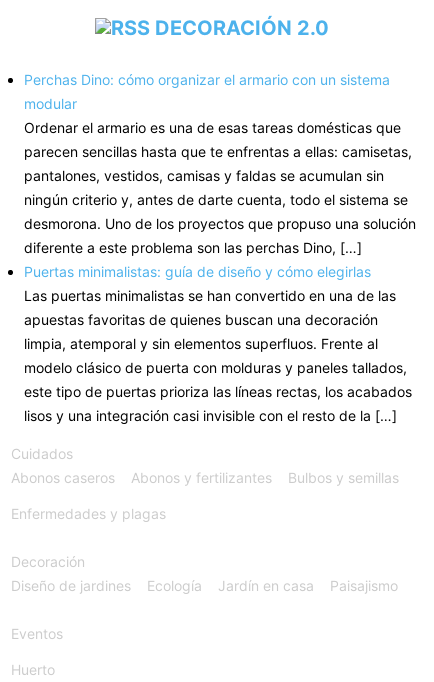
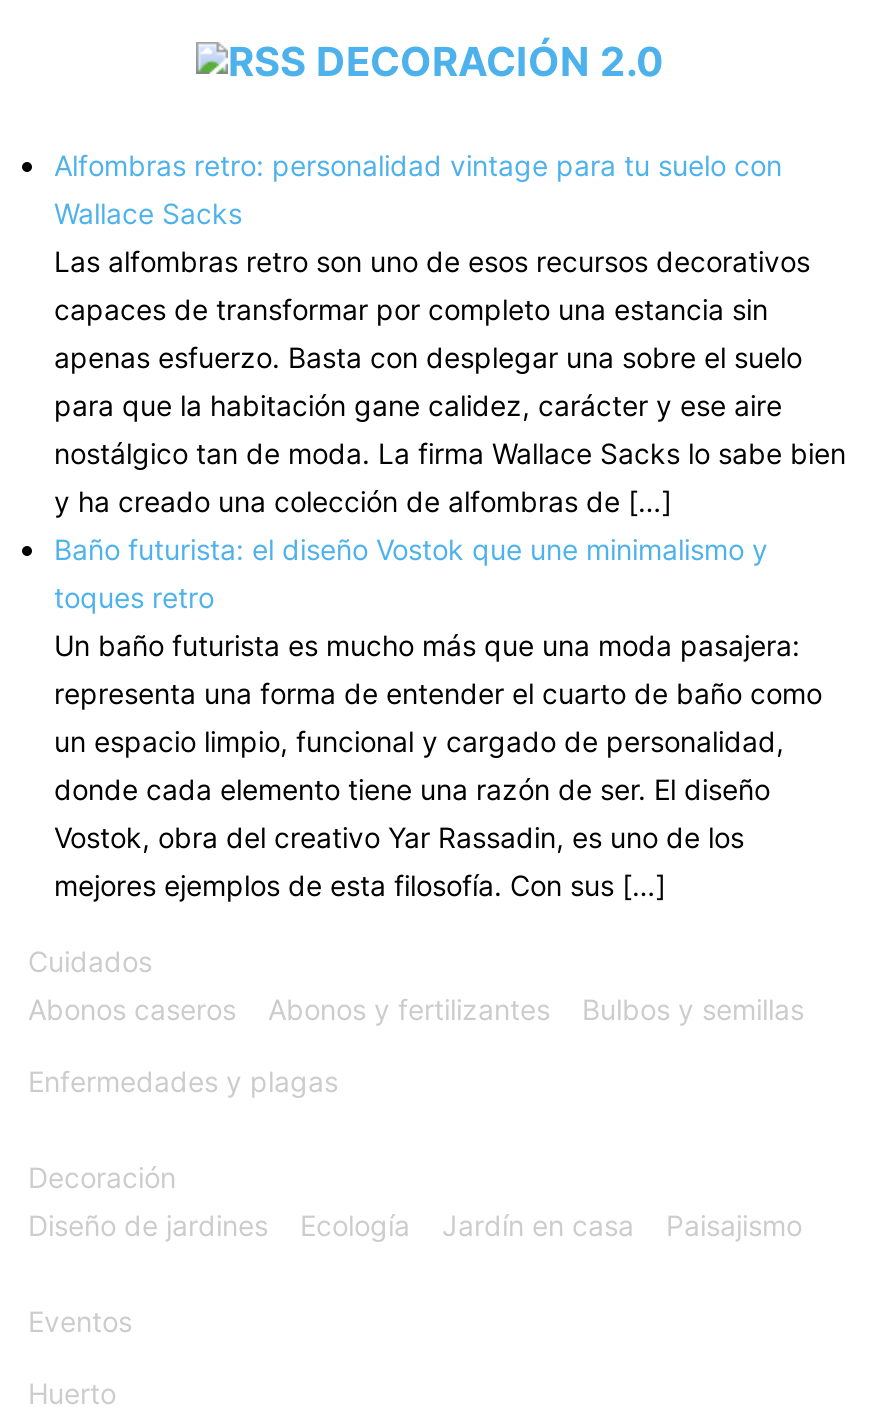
- Perchas Dino: cómo organizar el armario con un sistema
- modular
- Ordenar el armario es una de esas tareas domésticas que
- parecen sencillas hasta que te enfrentas a ellas: camisetas,
- pantalones, vestidos, camisas y faldas se acumulan sin
- ningún criterio y, antes de darte cuenta, todo el sistema se
- desmorona. Uno de los proyectos que propuso una solución
- diferente a este problema son las perchas Dino, […]
- Puertas minimalistas: guía de diseño y cómo elegirlas
- Las puertas minimalistas se han convertido en una de las
- apuestas favoritas de quienes buscan una decoración
- limpia, atemporal y sin elementos superfluos. Frente al
- modelo clásico de puerta con molduras y paneles tallados,
- este tipo de puertas prioriza las líneas rectas, los acabados
- lisos y una integración casi invisible con el resto de la […]
+ Alfombras retro: personalidad vintage para tu suelo con
+ Wallace Sacks
+ Las alfombras retro son uno de esos recursos decorativos
+ capaces de transformar por completo una estancia sin
+ apenas esfuerzo. Basta con desplegar una sobre el suelo
+ para que la habitación gane calidez, carácter y ese aire
+ nostálgico tan de moda. La firma Wallace Sacks lo sabe bien
+ y ha creado una colección de alfombras de […]
+ Baño futurista: el diseño Vostok que une minimalismo y
+ toques retro
+ Un baño futurista es mucho más que una moda pasajera:
+ representa una forma de entender el cuarto de baño como
+ un espacio limpio, funcional y cargado de personalidad,
+ donde cada elemento tiene una razón de ser. El diseño
+ Vostok, obra del creativo Yar Rassadin, es uno de los
+ mejores ejemplos de esta filosofía. Con sus […]
